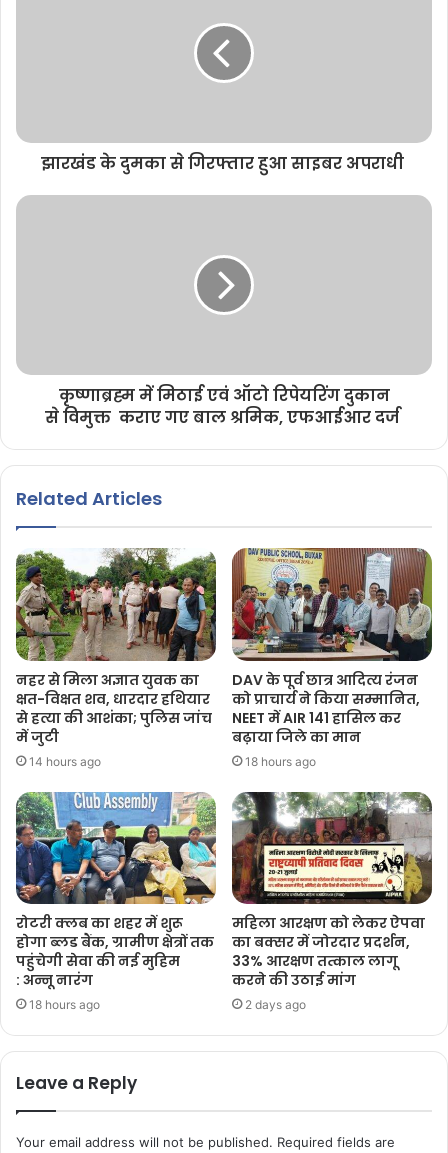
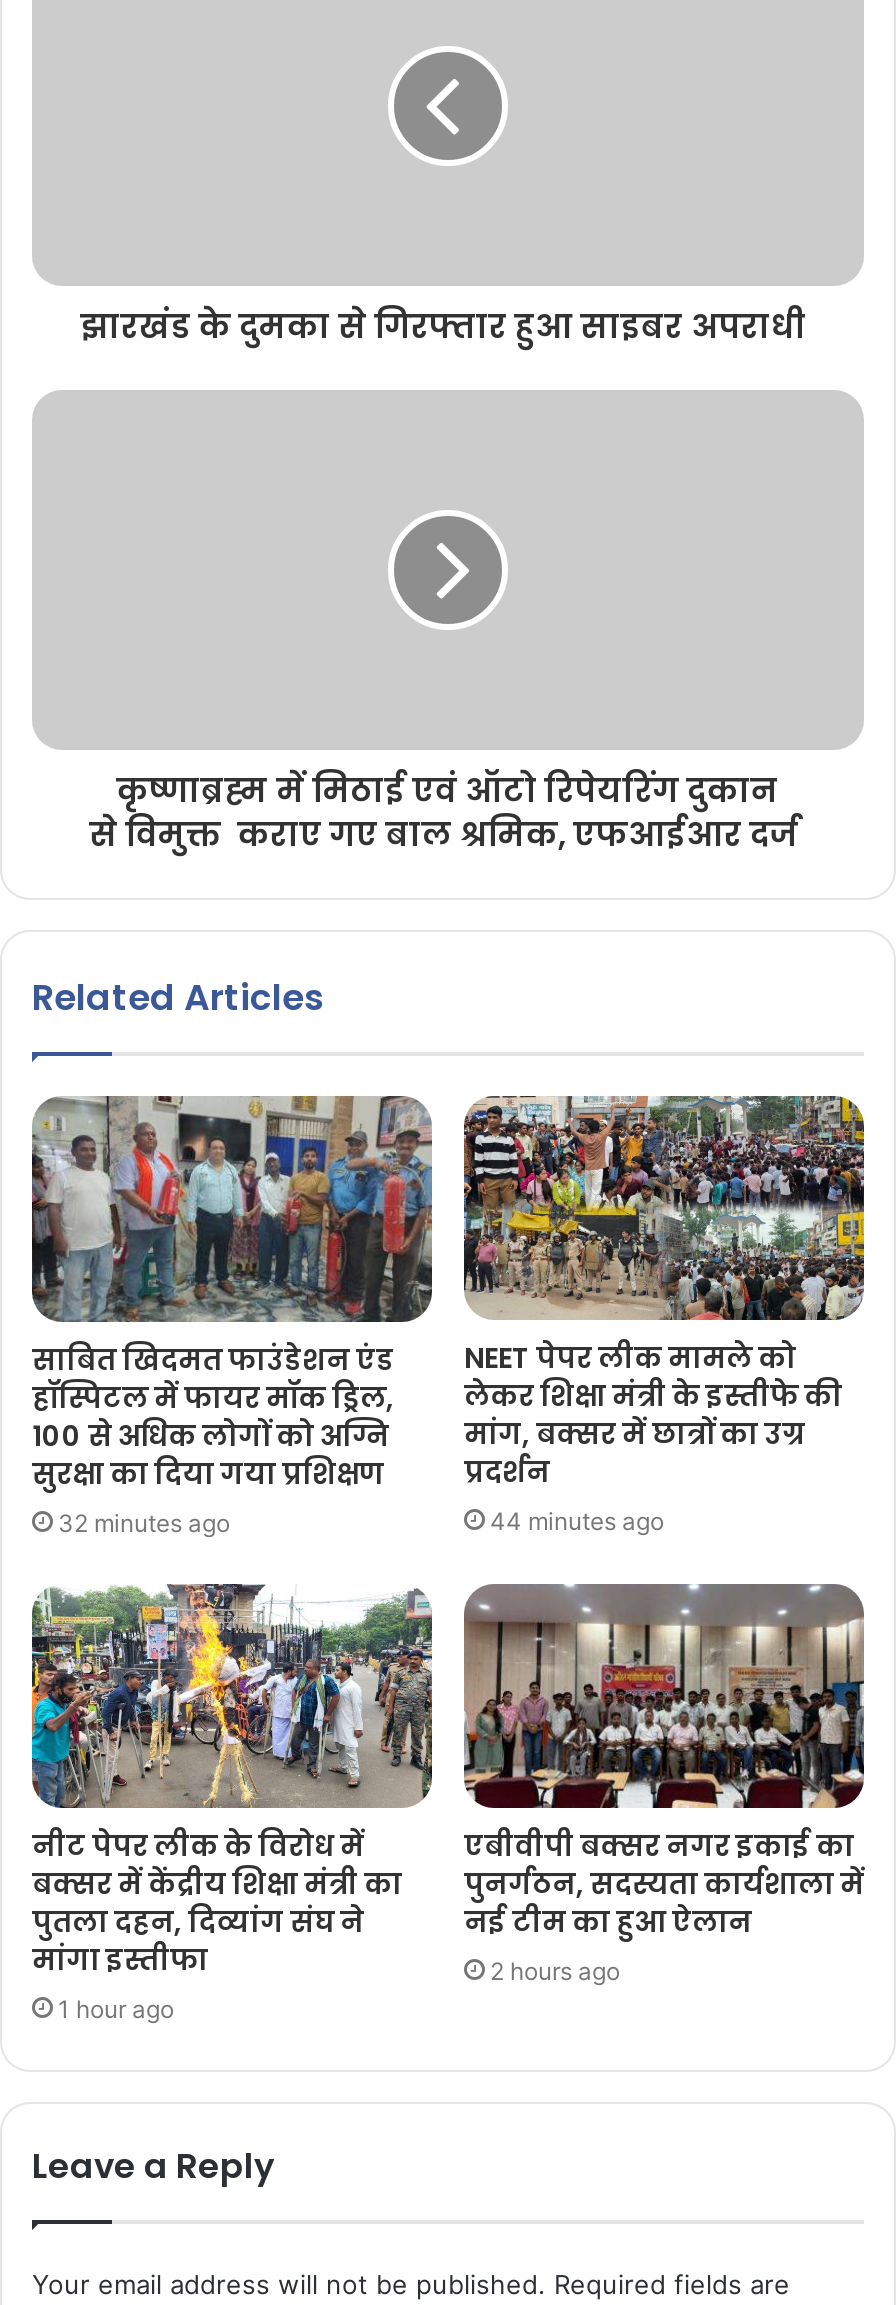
- [image]
- नहर से मिला अज्ञात युवक का
- क्षत-विक्षत शव, धारदार हथियार
- से हत्या की आशंका; पुलिस जांच
- में जुटी
- 14 hours ago
+ [image]
+ साबित खिदमत फाउंडेशन एंड
+ हॉस्पिटल में फायर मॉक ड्रिल,
+ 100 से अधिक लोगों को अग्नि
+ सुरक्षा का दिया गया प्रशिक्षण
+ 32 minutes ago

- [image]
- DAV के पूर्व छात्र आदित्य रंजन
- को प्राचार्य ने किया सम्मानित,
- NEET में AIR 141 हासिल कर
- बढ़ाया जिले का मान
- 18 hours ago
+ [image]
+ NEET पेपर लीक मामले को
+ लेकर शिक्षा मंत्री के इस्तीफे की
+ मांग, बक्सर में छात्रों का उग्र
+ प्रदर्शन
+ 44 minutes ago

- [image]
- रोटरी क्लब का शहर में शुरू
- होगा ब्लड बैंक, ग्रामीण क्षेत्रों तक
- पहुंचेगी सेवा की नई मुहिम
- : अन्नू नारंग
- 18 hours ago
+ [image]
+ नीट पेपर लीक के विरोध में
+ बक्सर में केंद्रीय शिक्षा मंत्री का
+ पुतला दहन, दिव्यांग संघ ने
+ मांगा इस्तीफा
+ 1 hour ago

- [image]
- महिला आरक्षण को लेकर ऐपवा
- का बक्सर में जोरदार प्रदर्शन,
- 33% आरक्षण तत्काल लागू
- करने की उठाई मांग
- 2 days ago
+ [image]
+ एबीवीपी बक्सर नगर इकाई का
+ पुनर्गठन, सदस्यता कार्यशाला में
+ नई टीम का हुआ ऐलान
+ 2 hours ago
